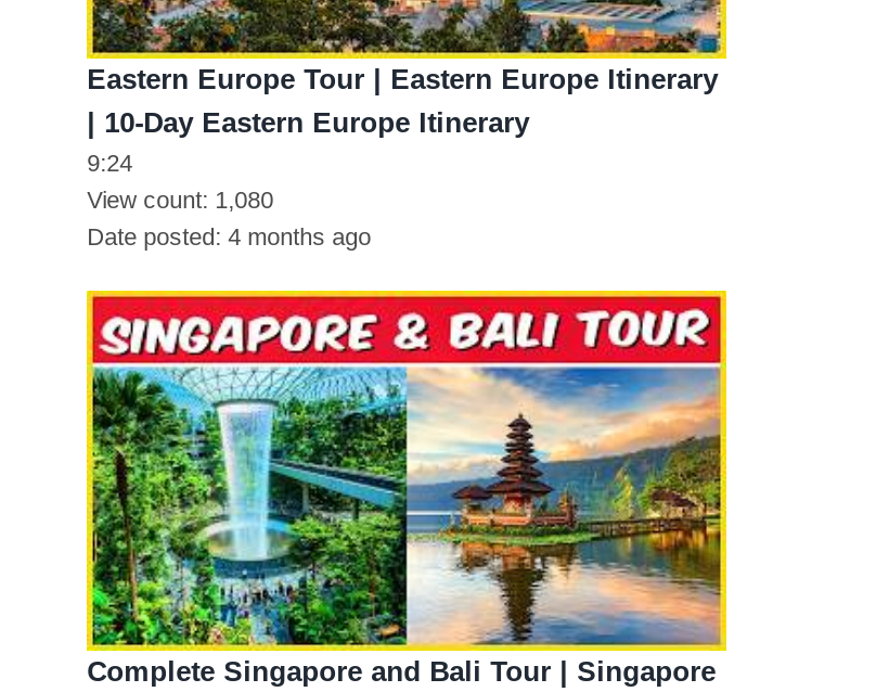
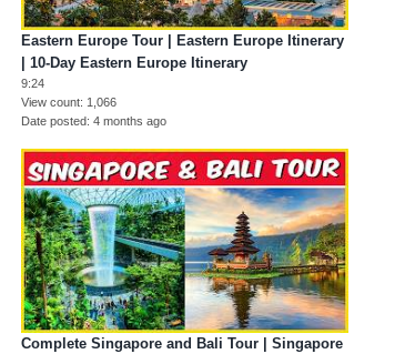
- View count 1,080
+ View count 1,066
